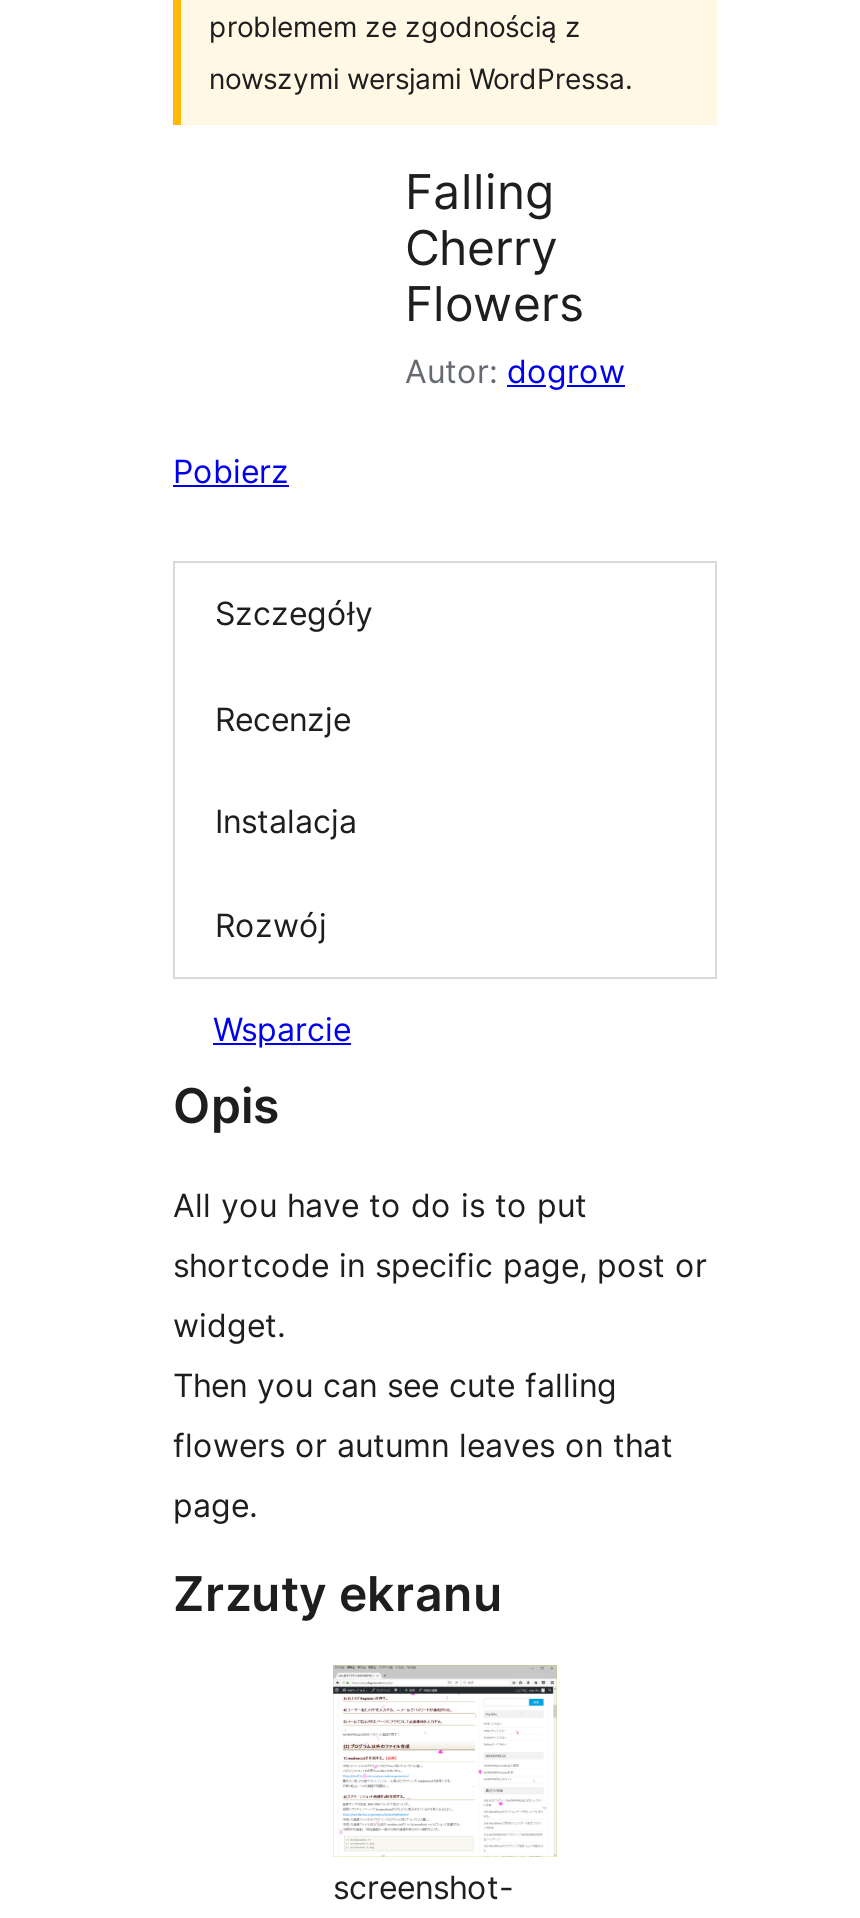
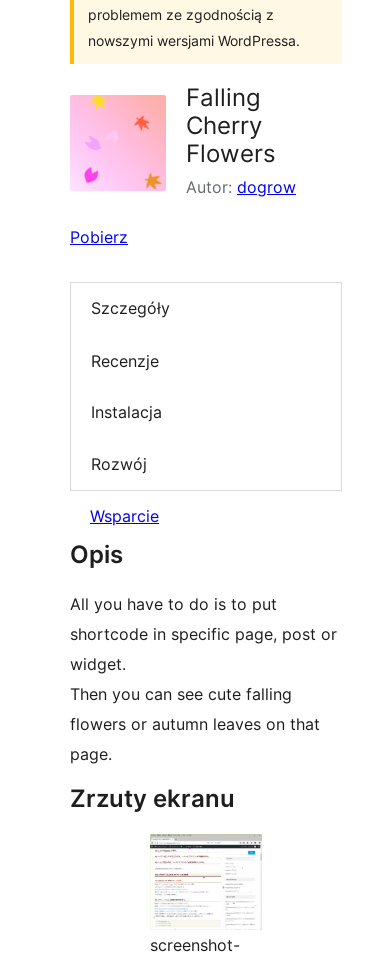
+ [image]
